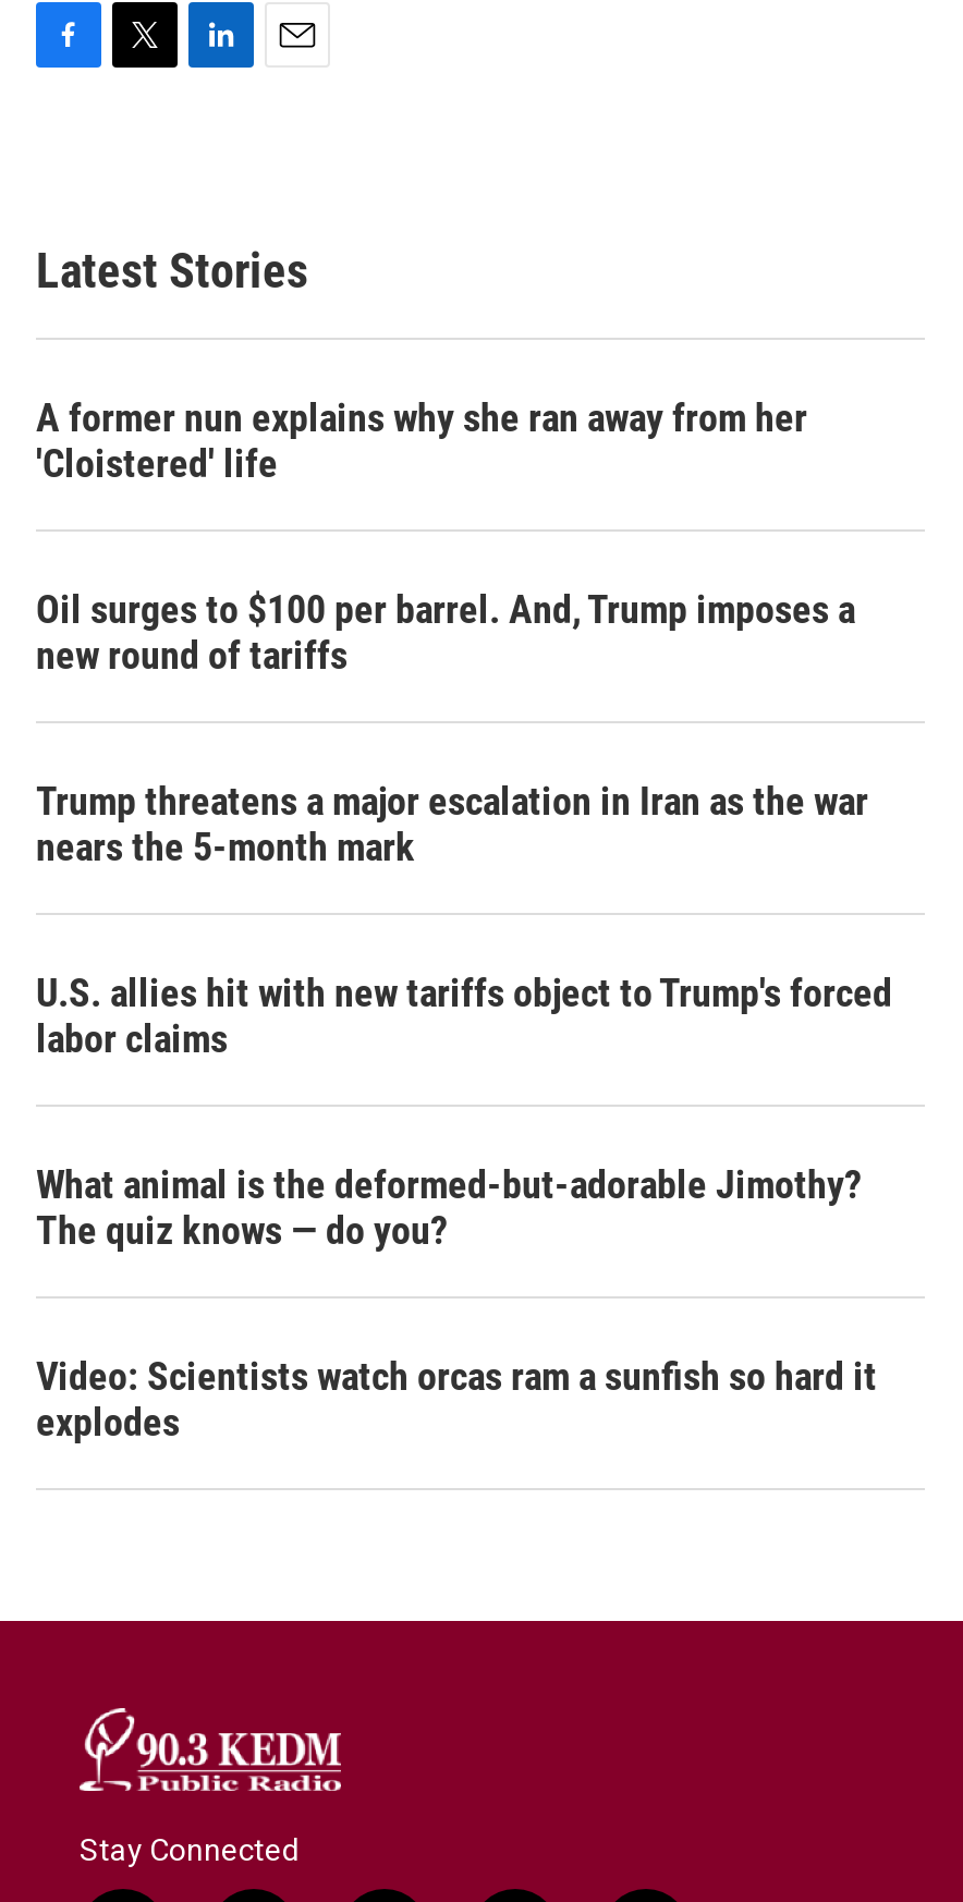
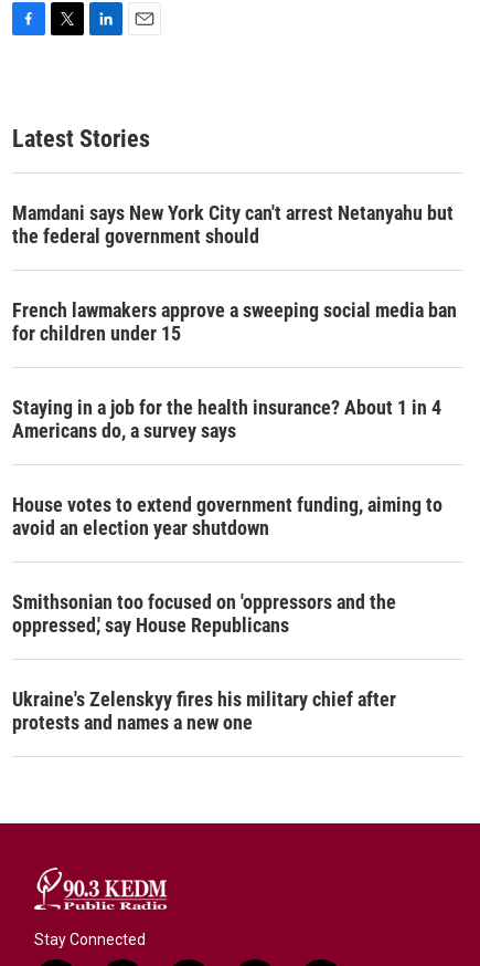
- A former nun explains why she ran away from her
- 'Cloistered' life
+ Mamdani says New York City can't arrest Netanyahu but
+ the federal government should

- Oil surges to $100 per barrel. And, Trump imposes a
- new round of tariffs
+ French lawmakers approve a sweeping social media ban
+ for children under 15

- Trump threatens a major escalation in Iran as the war
- nears the 5-month mark
+ Staying in a job for the health insurance? About 1 in 4
+ Americans do, a survey says

- U.S. allies hit with new tariffs object to Trump's forced
- labor claims
+ House votes to extend government funding, aiming to
+ avoid an election year shutdown

- What animal is the deformed-but-adorable Jimothy?
- The quiz knows — do you?
+ Smithsonian too focused on 'oppressors and the
+ oppressed,' say House Republicans

- Video: Scientists watch orcas ram a sunfish so hard it
- explodes
+ Ukraine's Zelenskyy fires his military chief after
+ protests and names a new one
